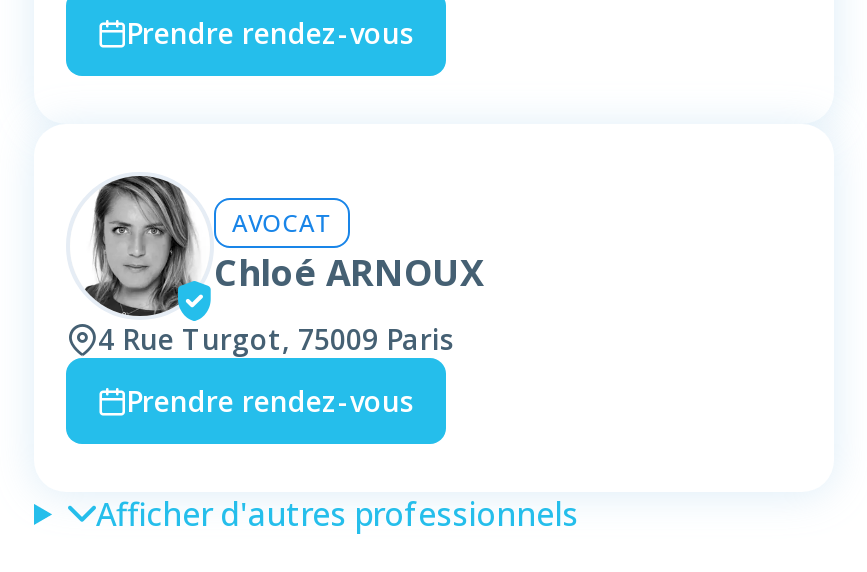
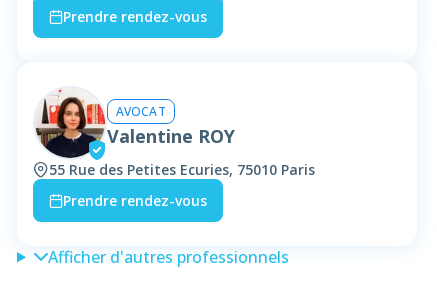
- [image]
- Chloé ARNOUX
+ [image]
+ Valentine ROY

- 4 Rue Turgot, 75009 Paris
+ 55 Rue des Petites Ecuries, 75010 Paris
